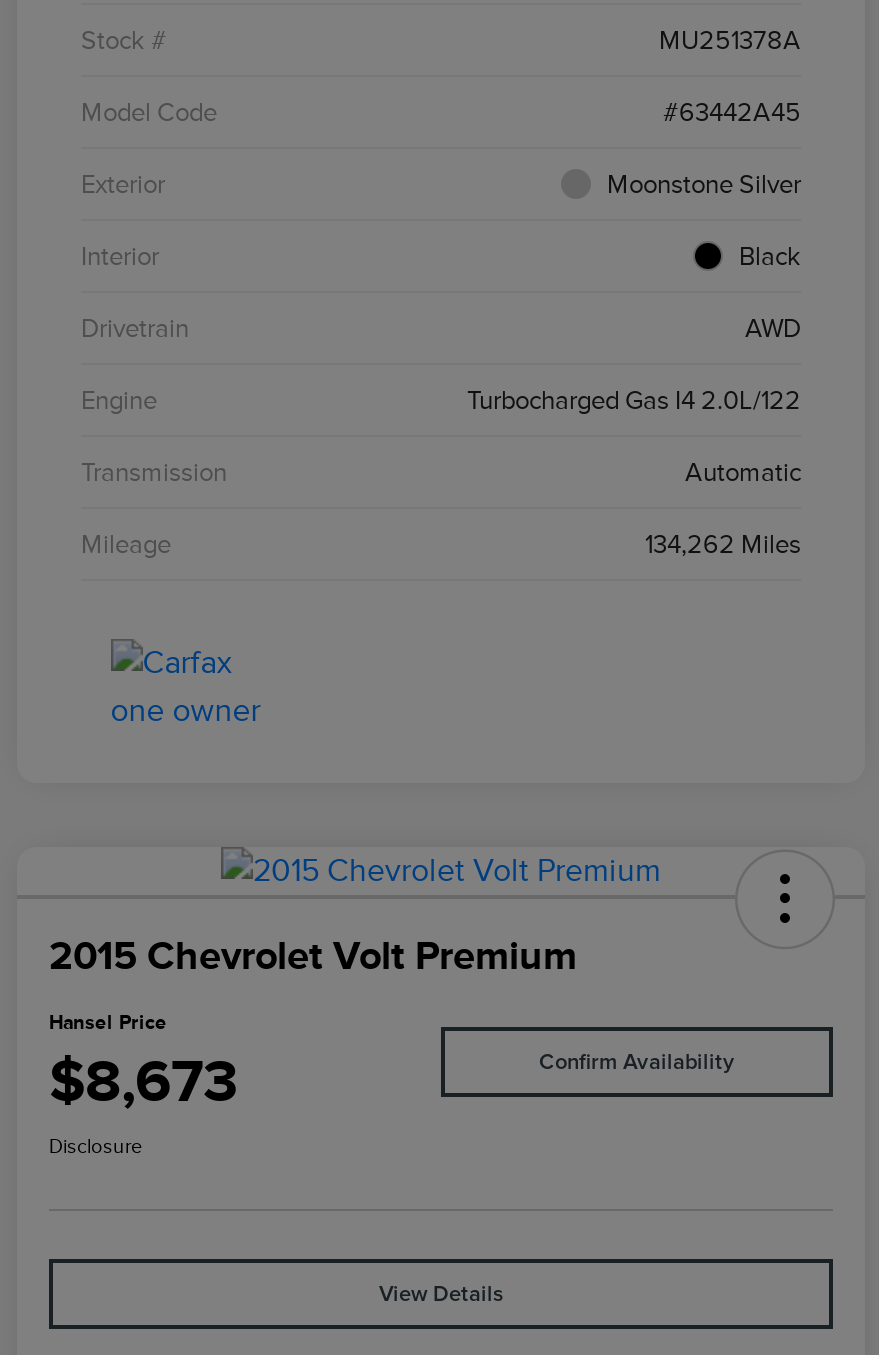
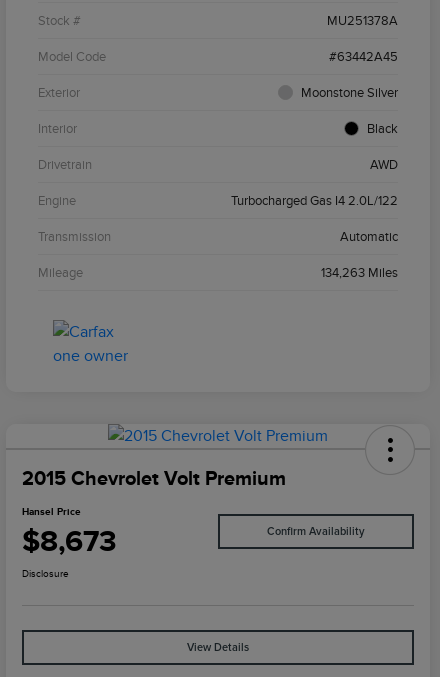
- 134,262 Miles
+ 134,263 Miles
